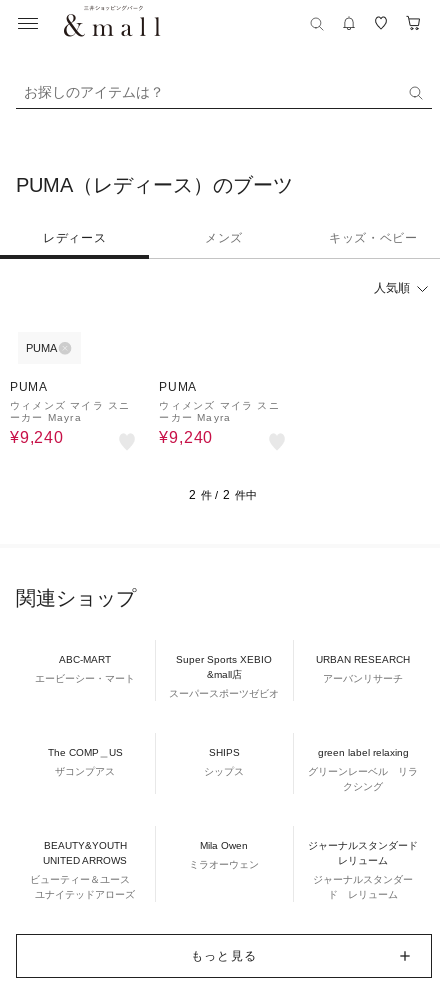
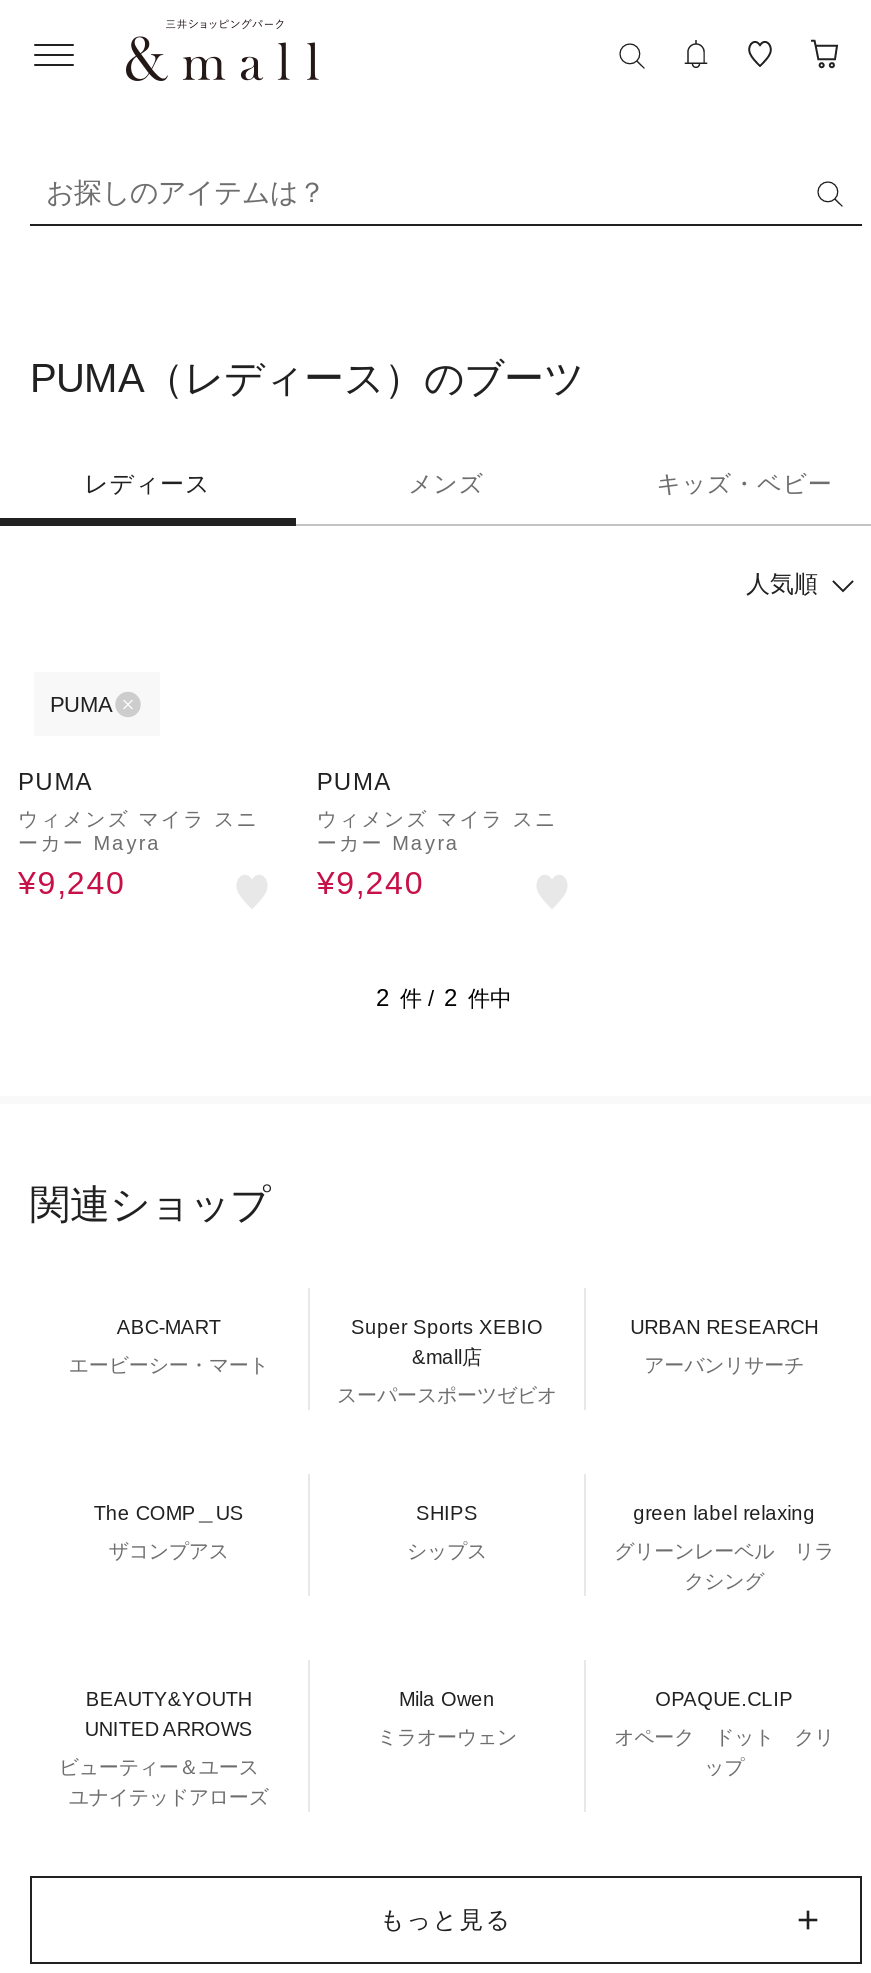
- ジャーナルスタンダード
- レリューム
+ OPAQUE.CLIP

- ジャーナルスタンダー
- ド レリューム
+ オペーク ドット クリ
+ ップ
